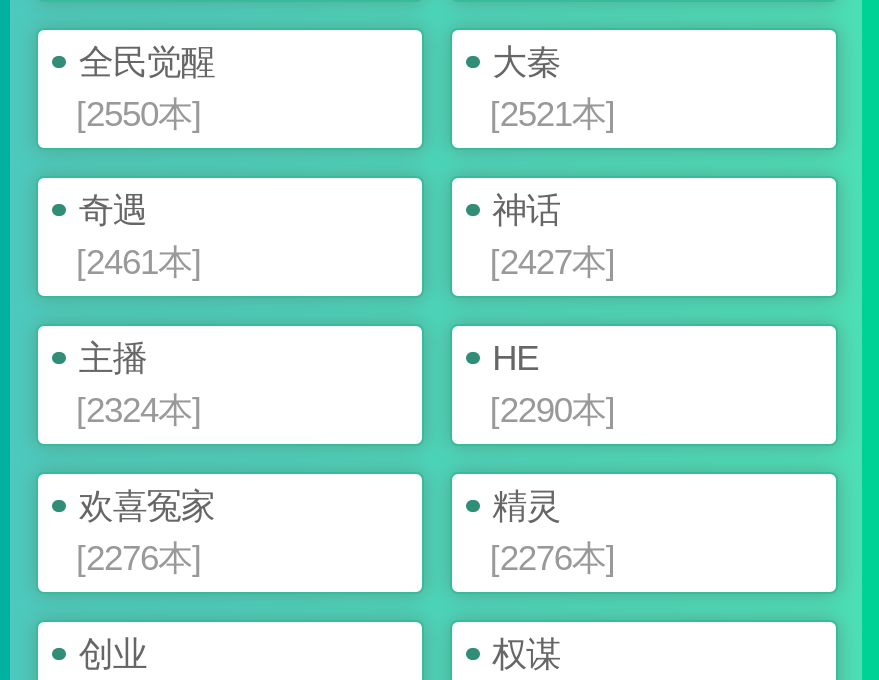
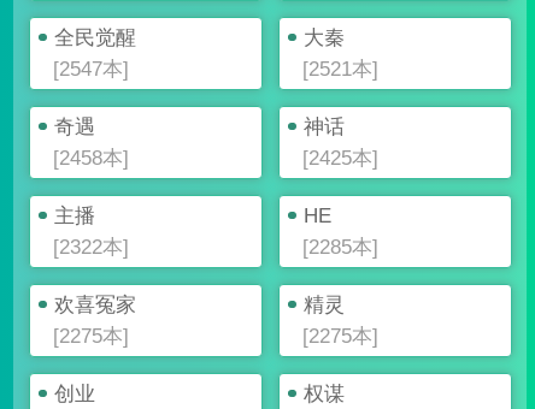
- [2550本]
+ [2547本]

- [2461本]
+ [2458本]

- [2427本]
+ [2425本]

- [2324本]
+ [2322本]

- [2290本]
+ [2285本]

- [2276本]
+ [2275本]

- [2276本]
+ [2275本]
